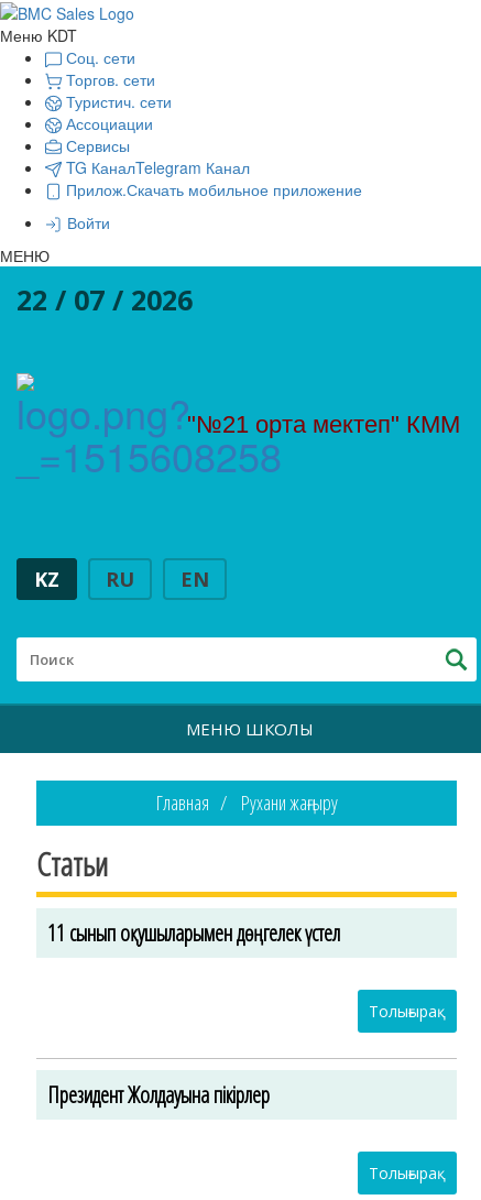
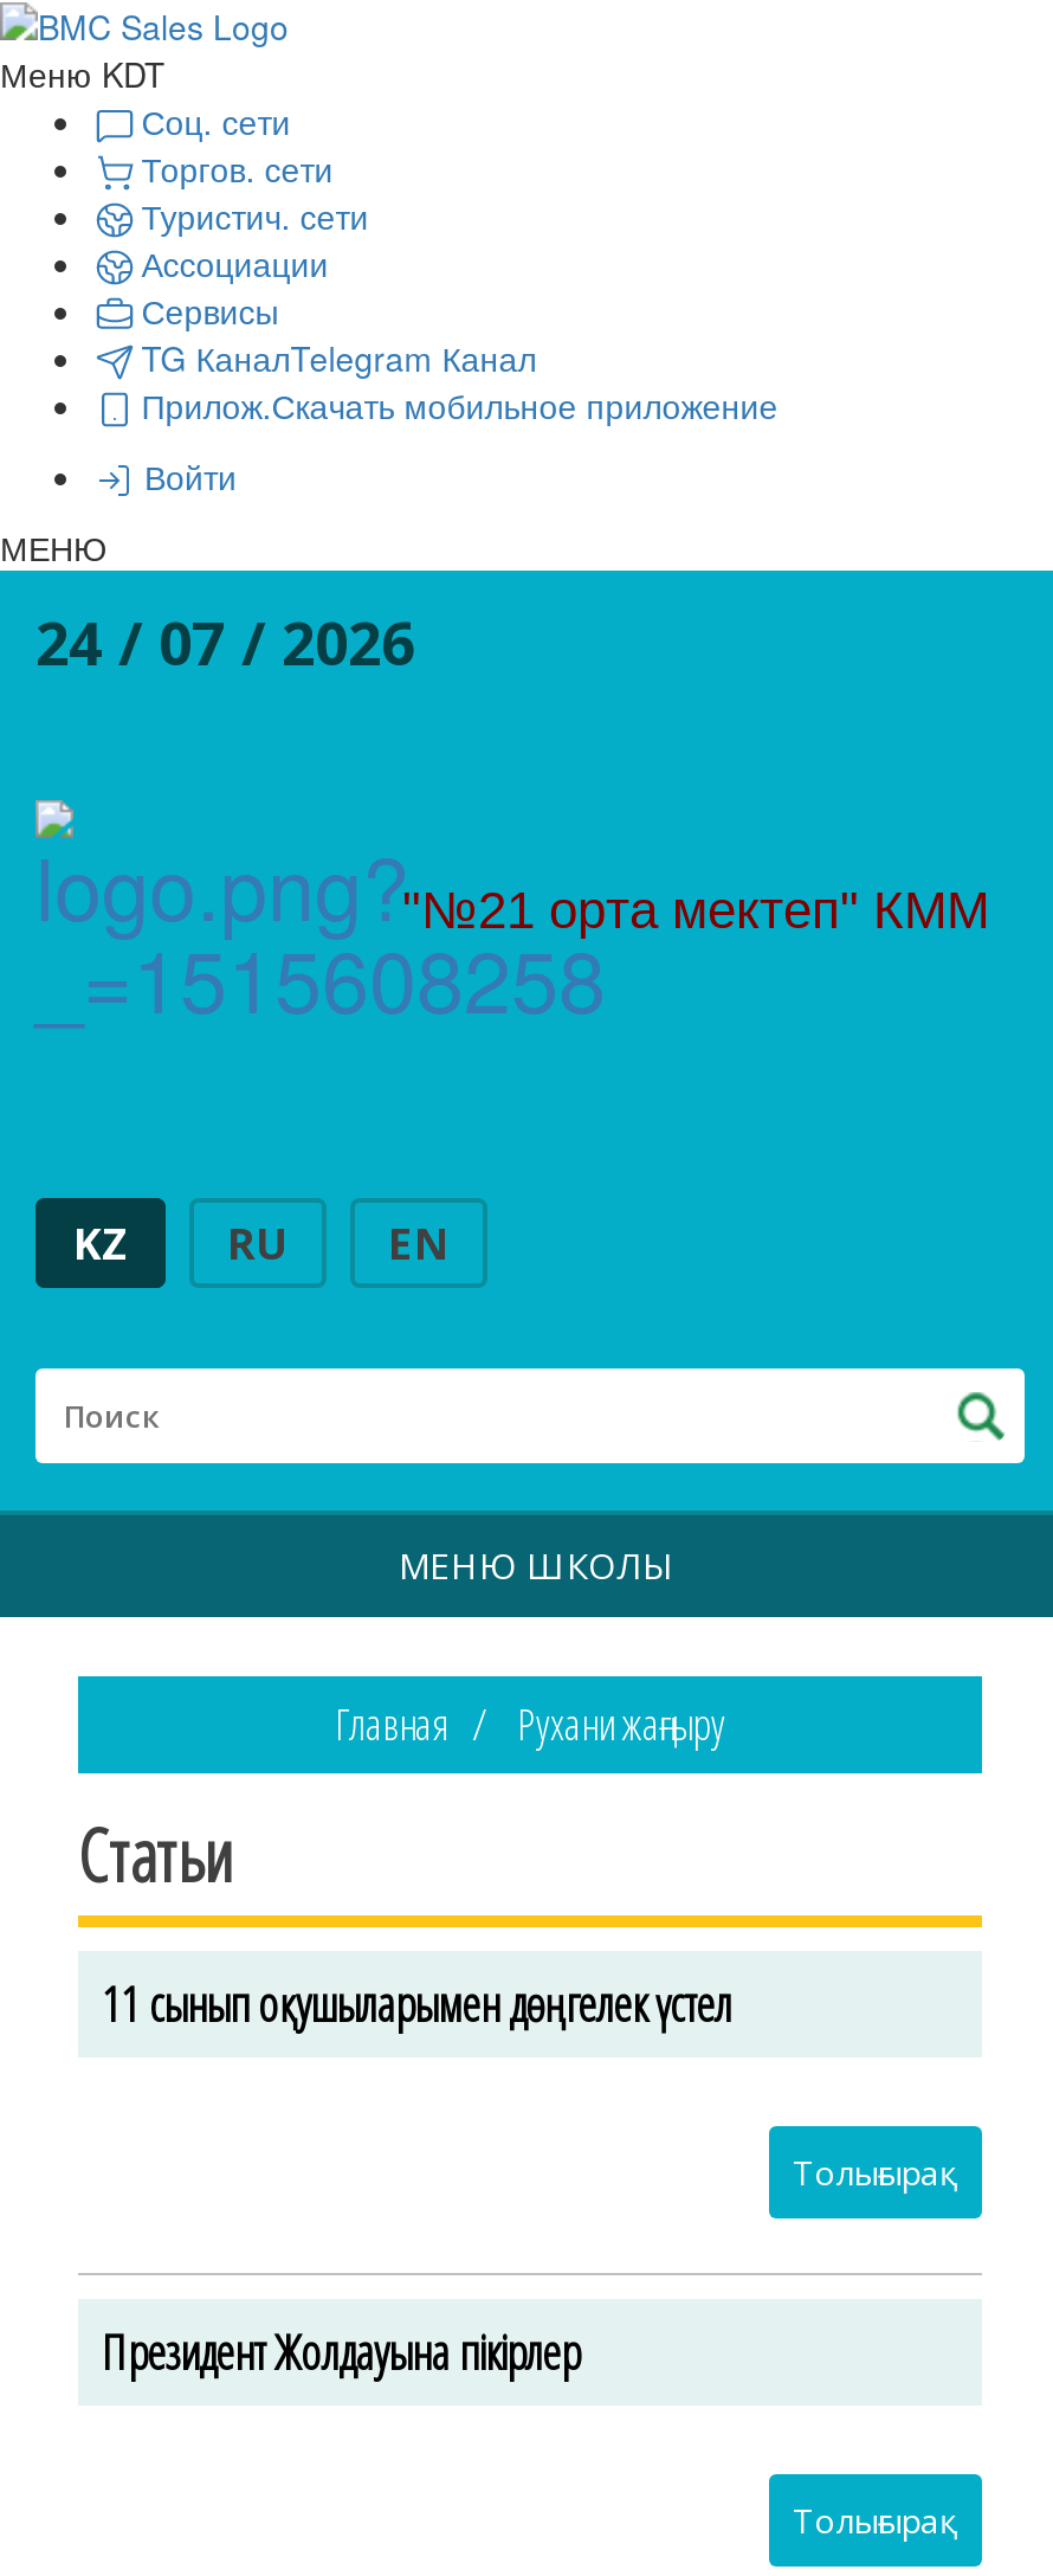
- 22 / 07 / 2026
+ 24 / 07 / 2026
